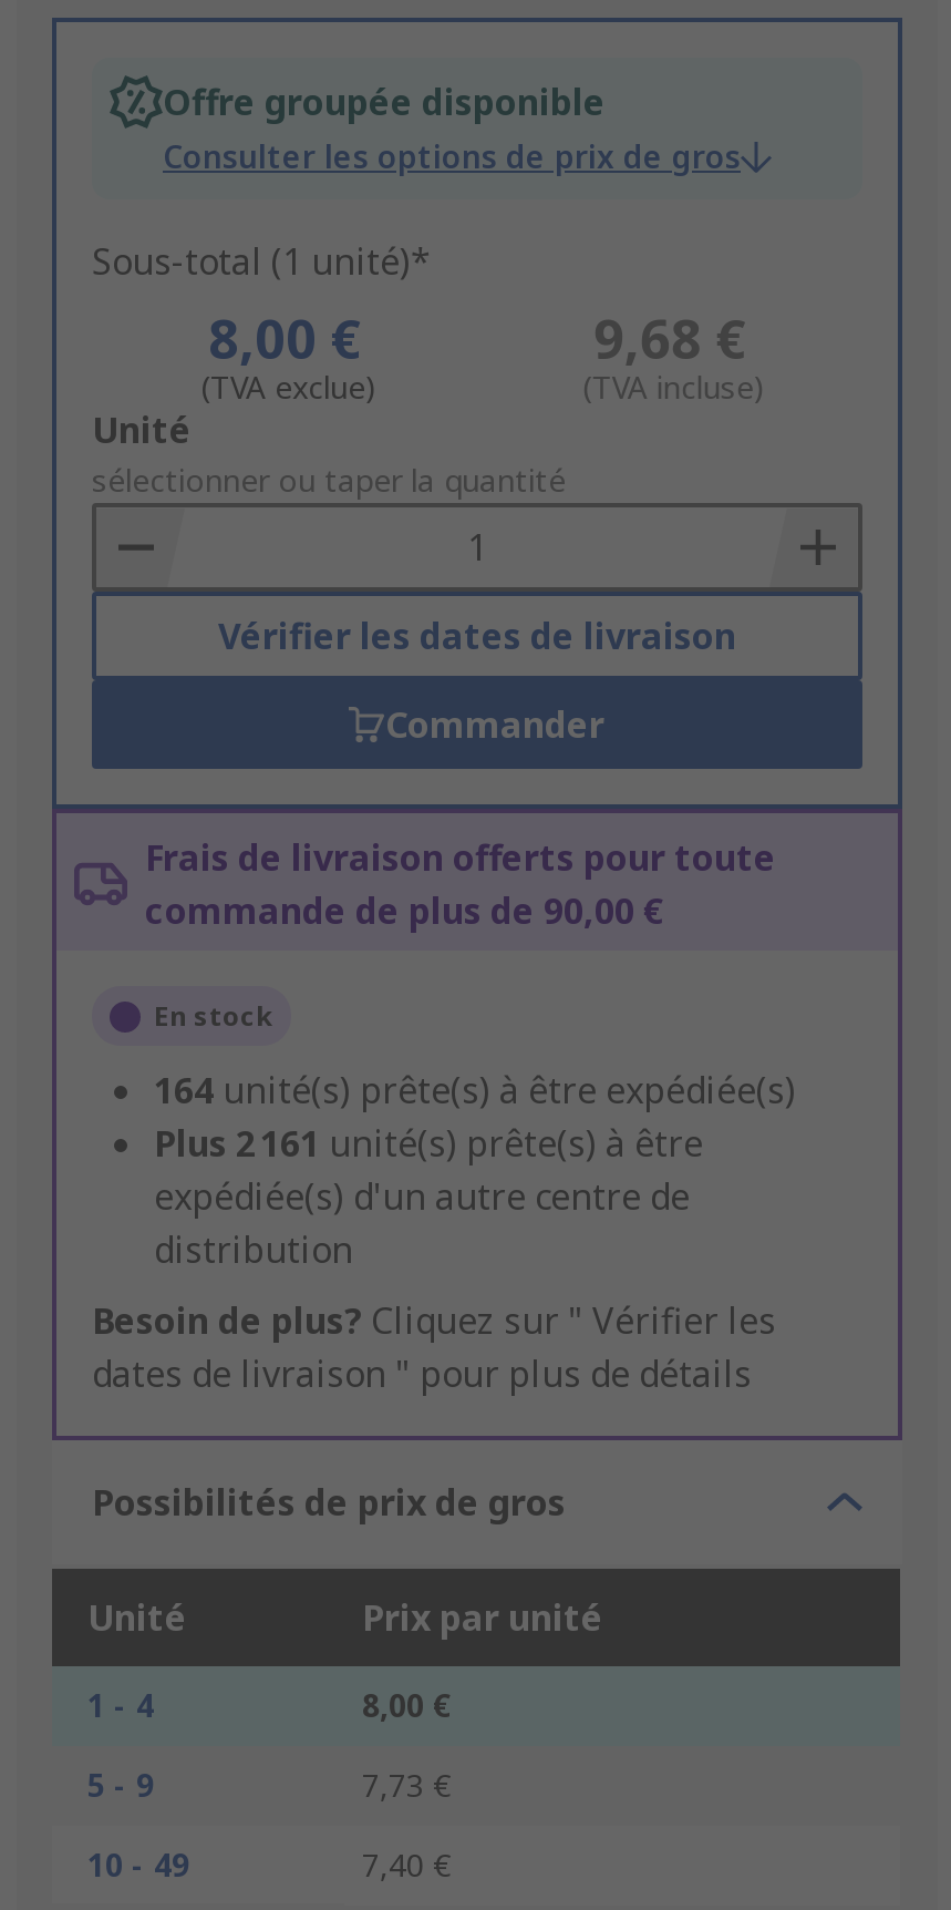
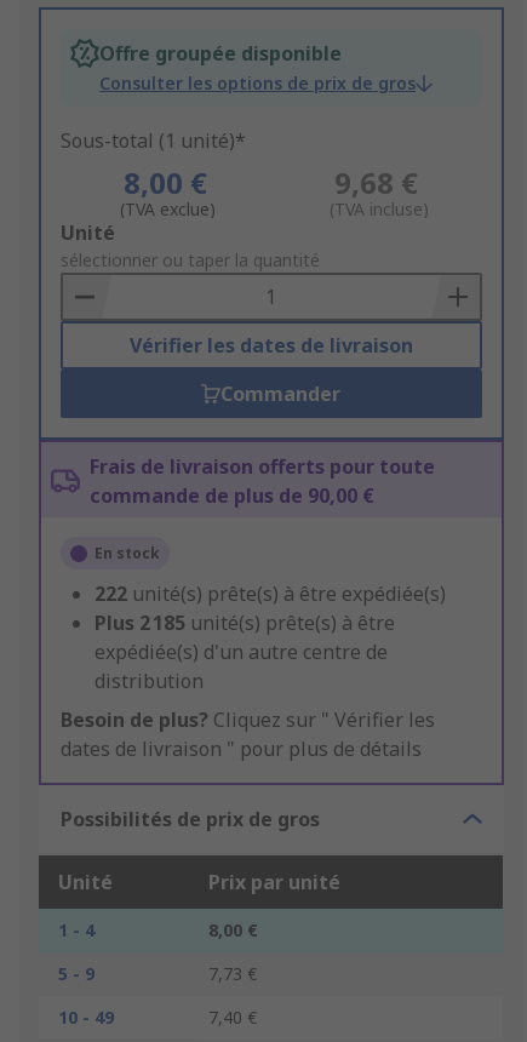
- 164 unité(s) prête(s) à être expédiée(s)
+ 222 unité(s) prête(s) à être expédiée(s)

- Plus 2 161 unité(s) prête(s) à être
+ Plus 2 185 unité(s) prête(s) à être
